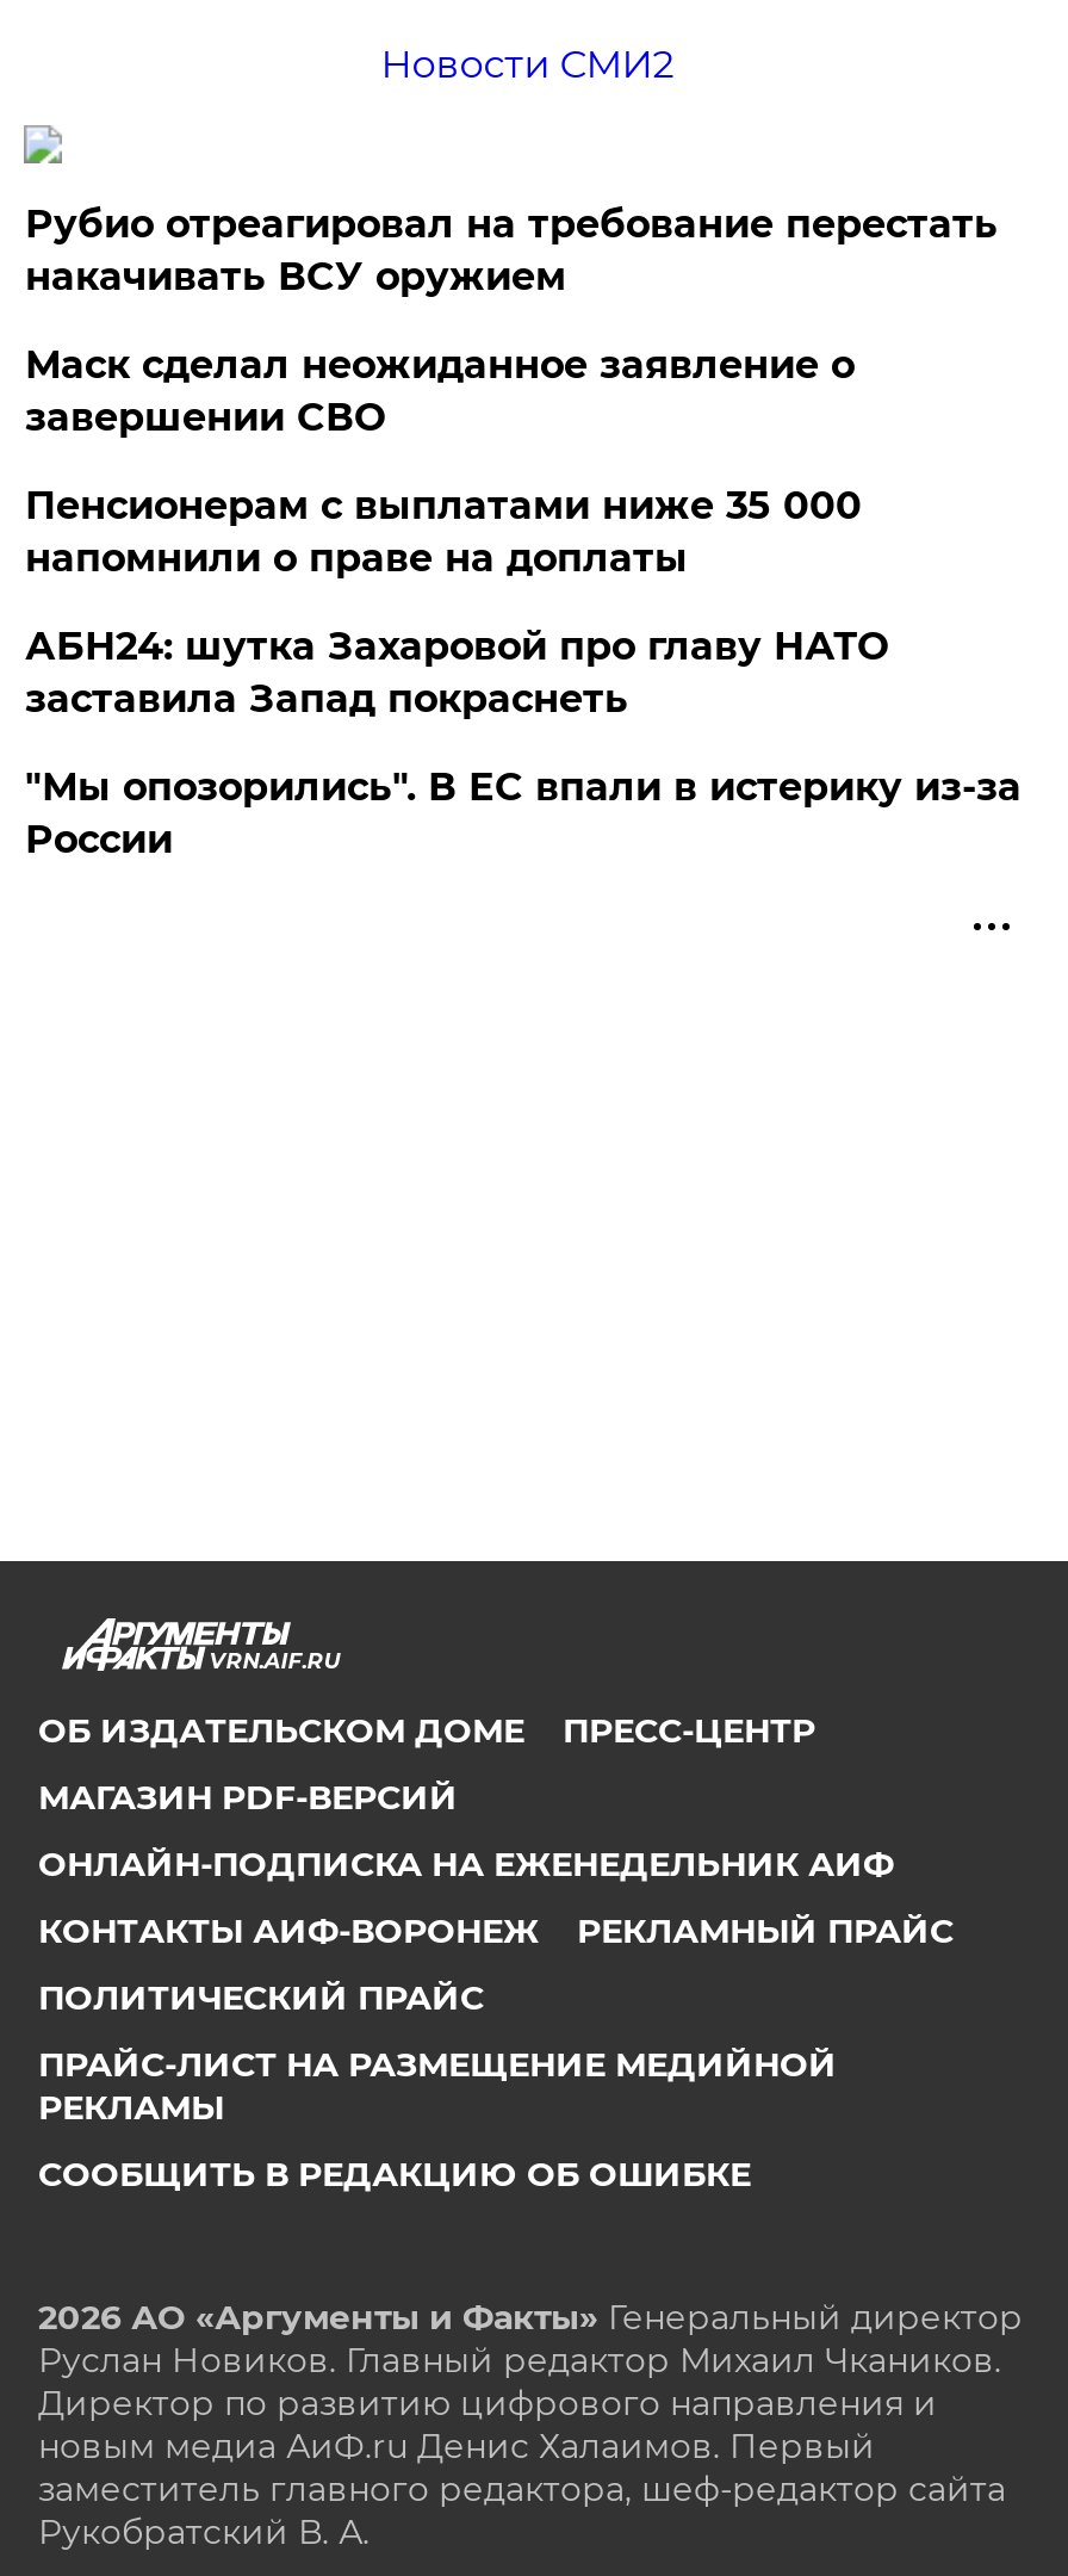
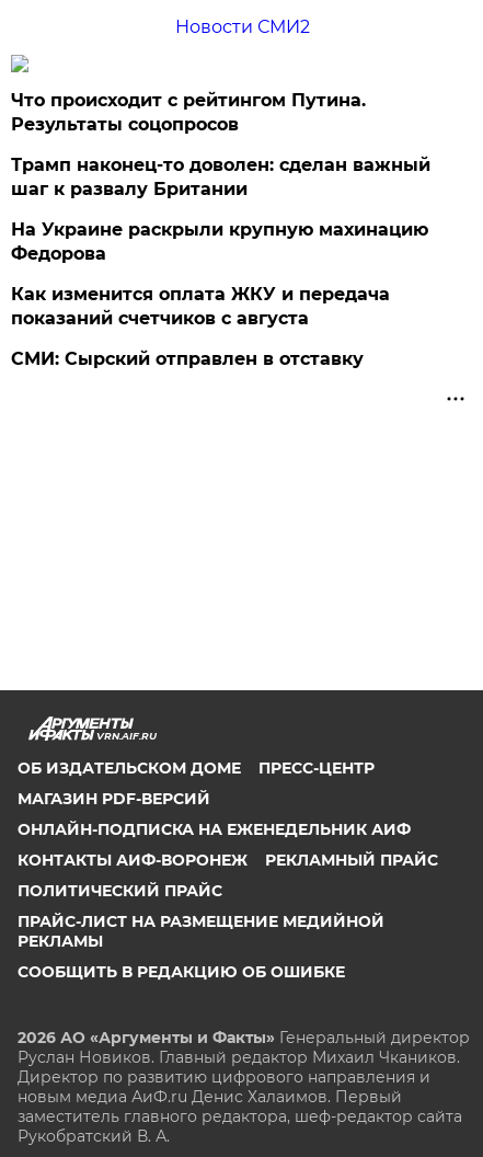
- Рубио отреагировал на требование перестать
- накачивать ВСУ оружием
+ Что происходит с рейтингом Путина.
+ Результаты соцопросов

- Маск сделал неожиданное заявление о
- завершении СВО
+ Трамп наконец-то доволен: сделан важный
+ шаг к развалу Британии

- Пенсионерам с выплатами ниже 35 000
- напомнили о праве на доплаты
+ На Украине раскрыли крупную махинацию
+ Федорова

- АБН24: шутка Захаровой про главу НАТО
- заставила Запад покраснеть
+ Как изменится оплата ЖКУ и передача
+ показаний счетчиков с августа

- "Мы опозорились". В ЕС впали в истерику из-за
- России
+ СМИ: Сырский отправлен в отставку
